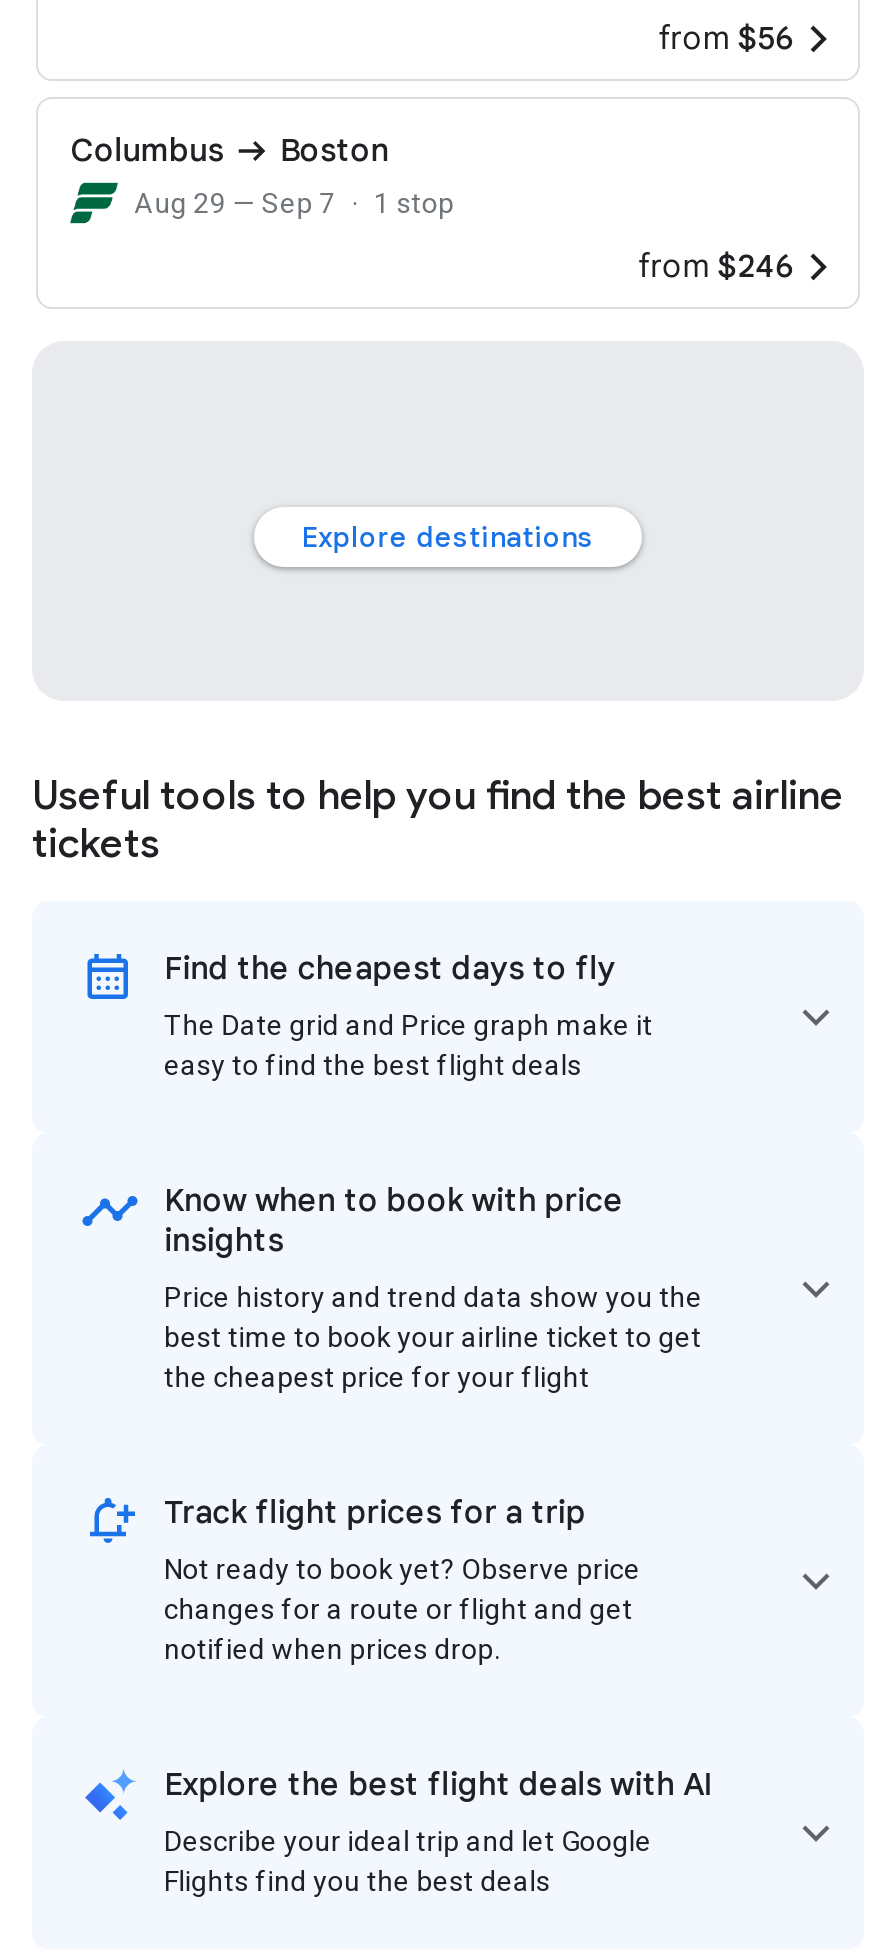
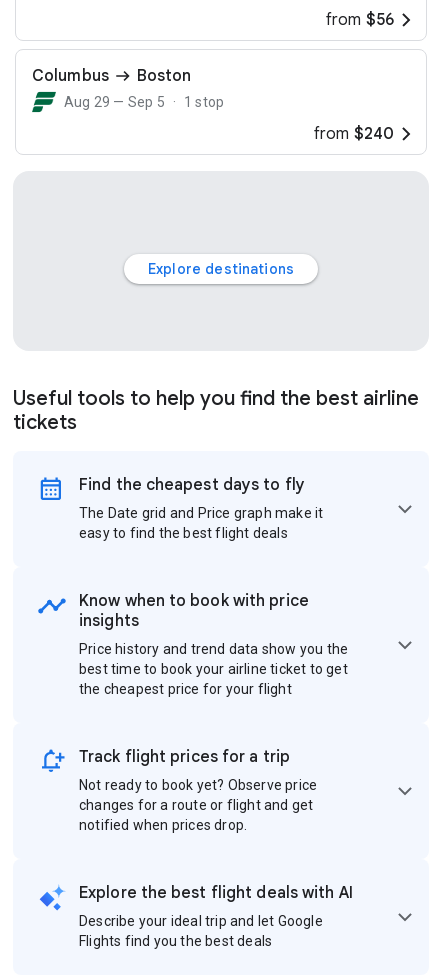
- Aug 29 — Sep 7 1 stop
+ Aug 29 — Sep 5 1 stop

- from $246
+ from $240
